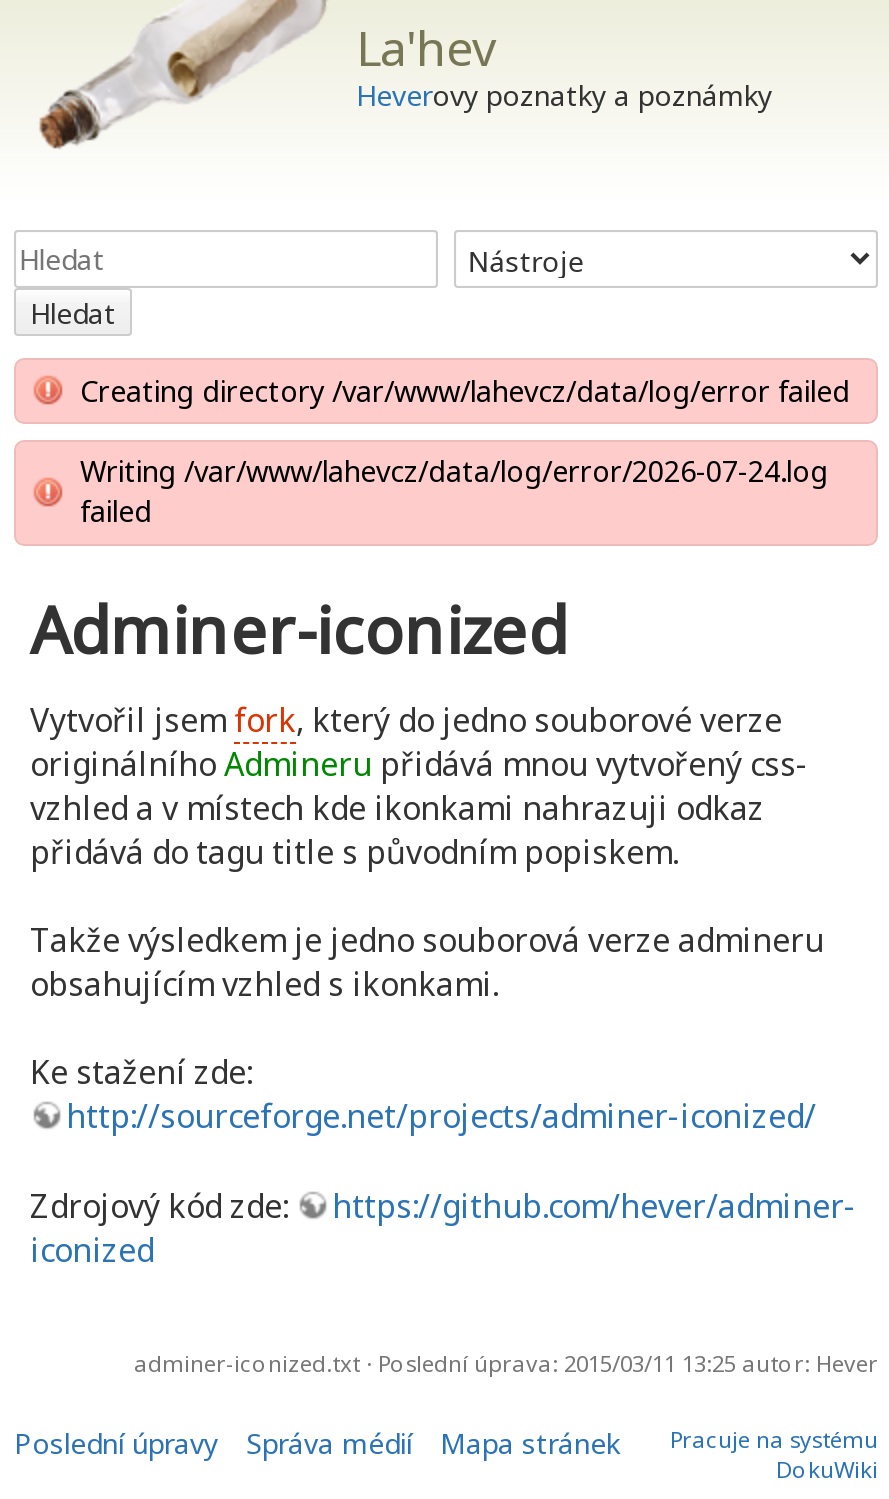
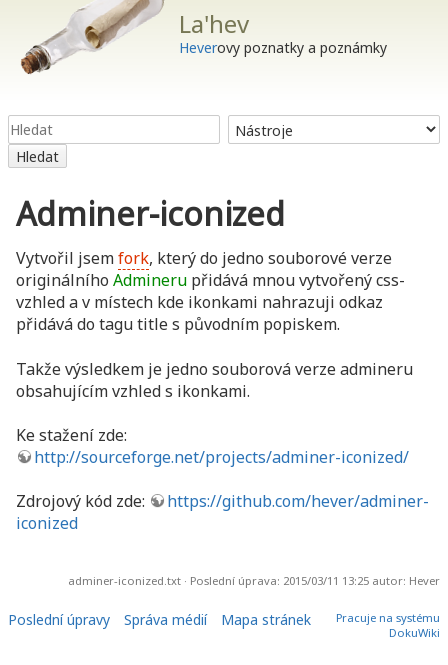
- Creating directory /var/www/lahevcz/data/log/error failed
- Writing /var/www/lahevcz/data/log/error/2026-07-24.log
- failed
